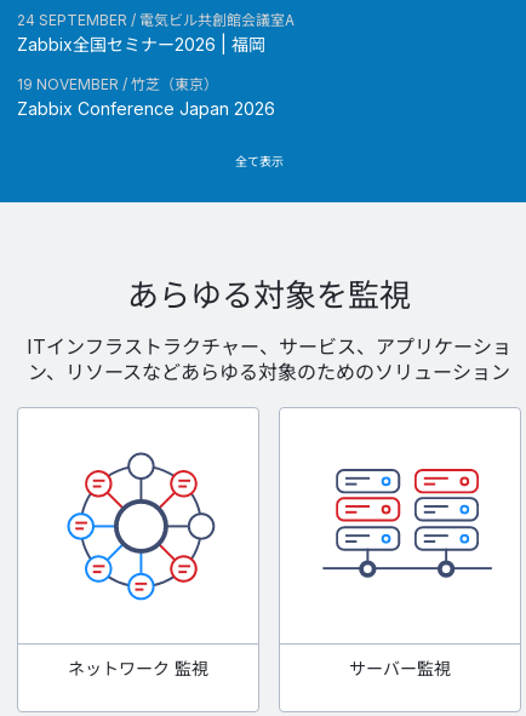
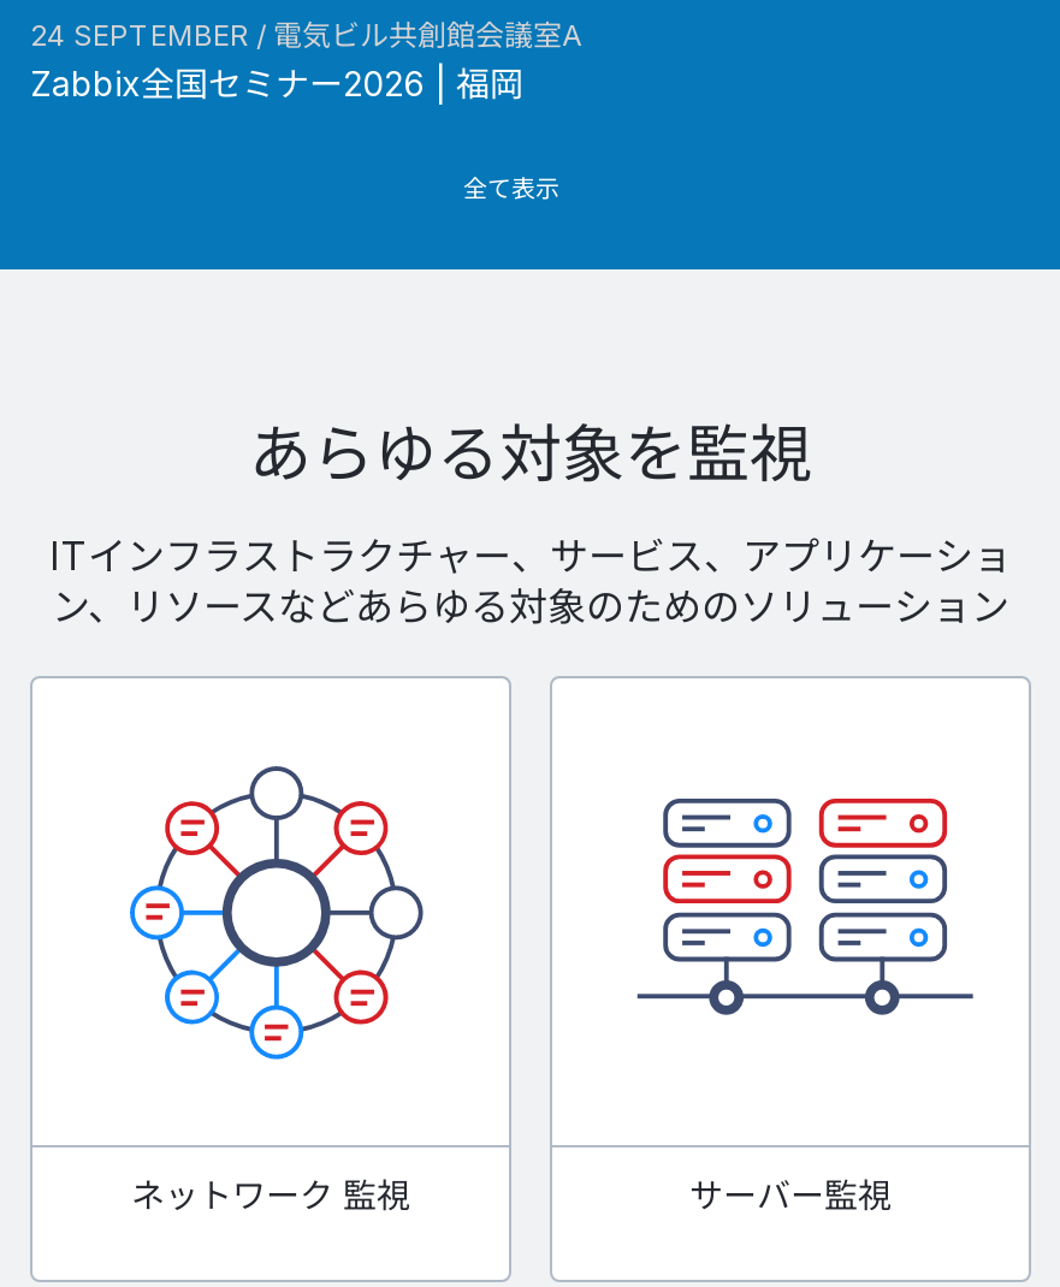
- 19 NOVEMBER /竹芝（東京）
- Zabbix Conference Japan 2026
